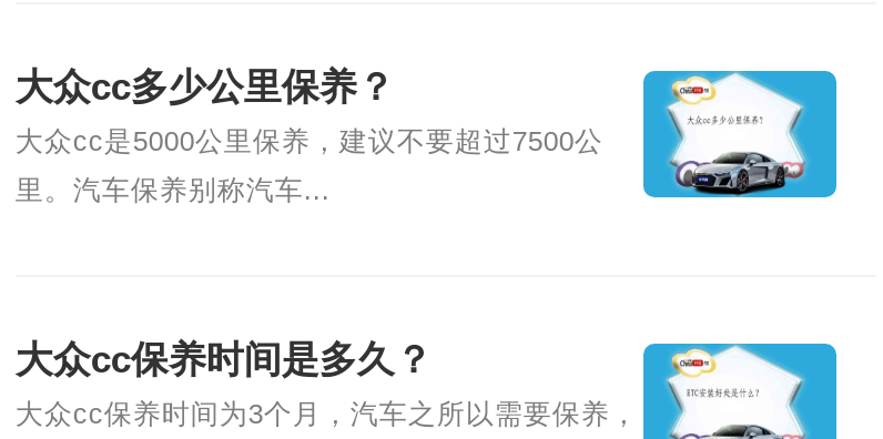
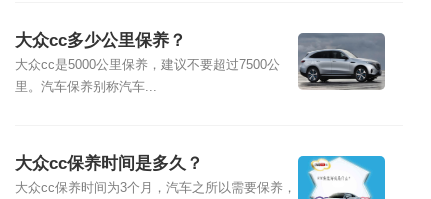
- [image]
+ [image]
